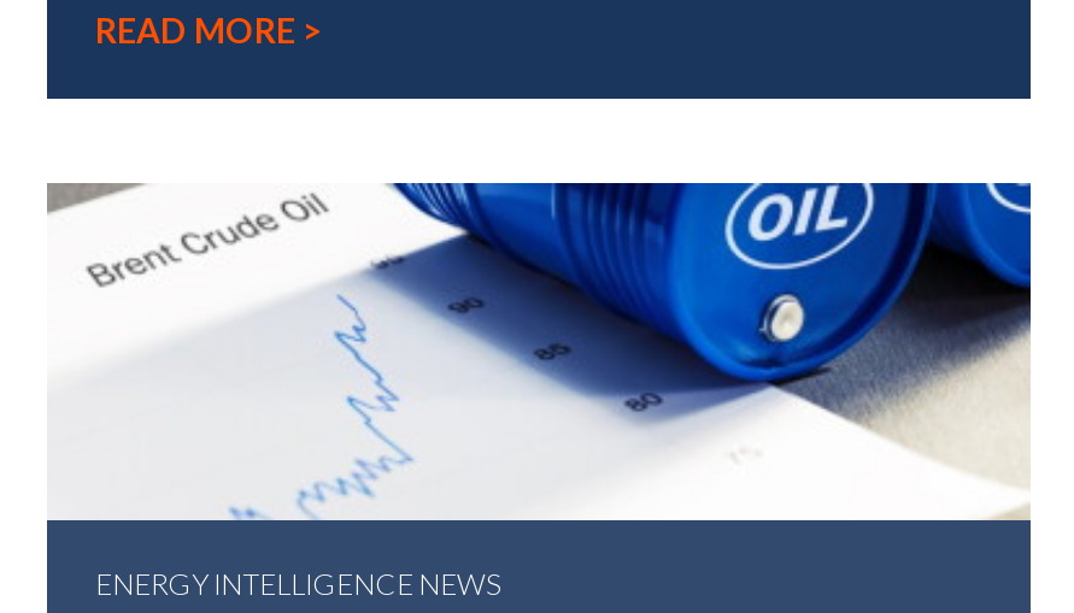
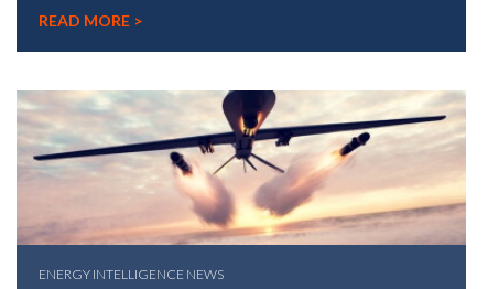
- [image]
+ [image]
